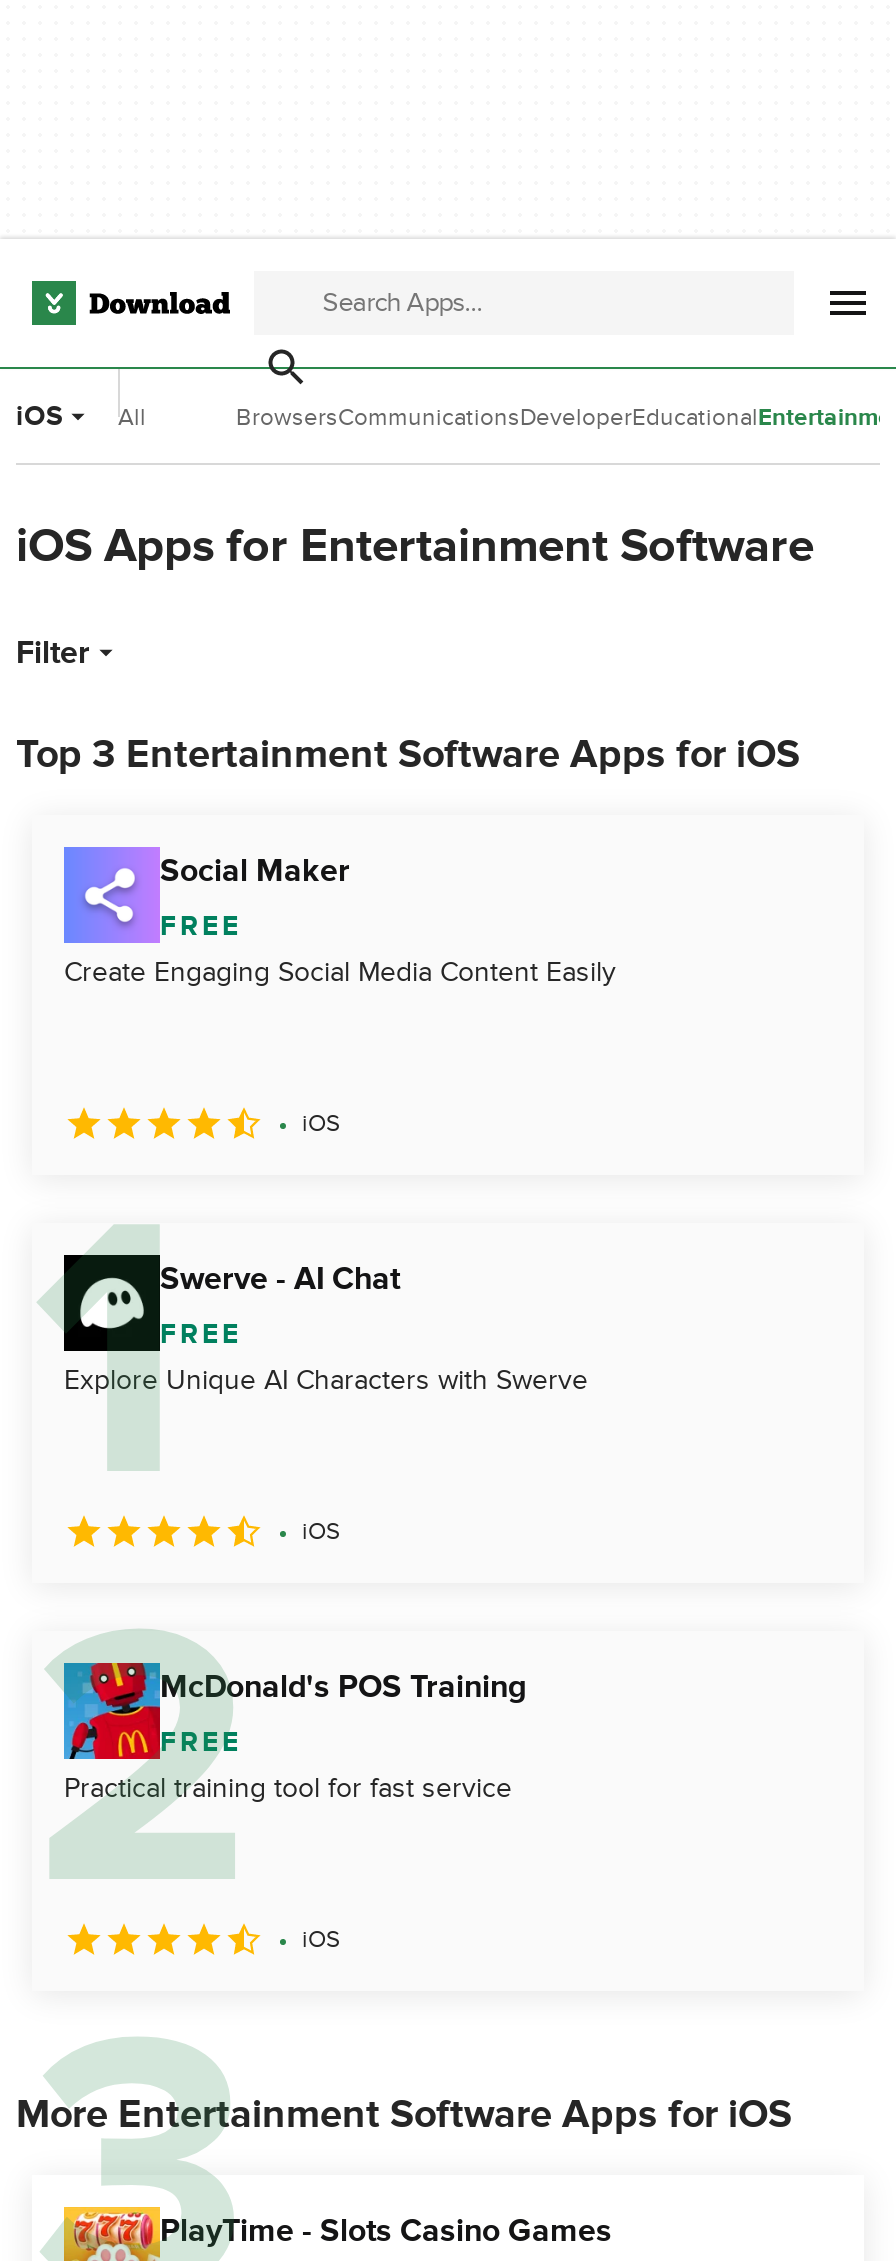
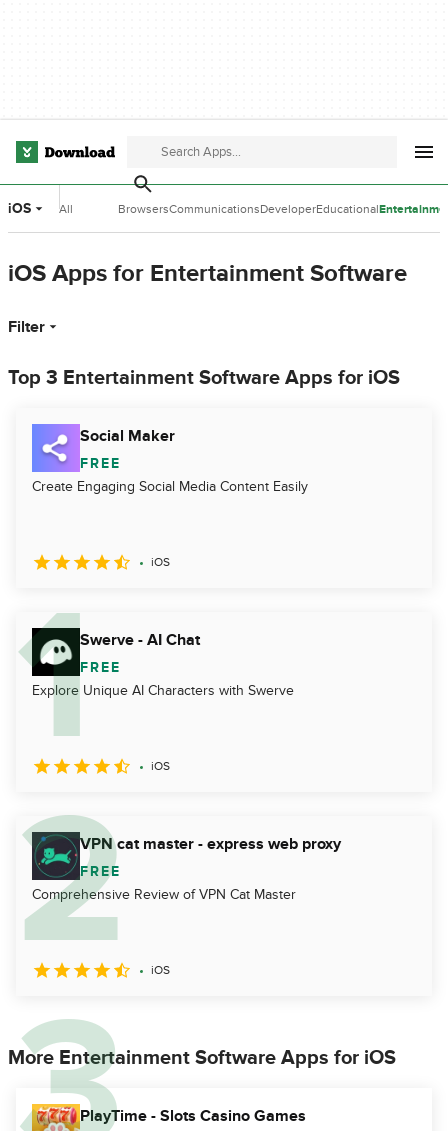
- [image]
- McDonald's POS Training
+ [image]
+ VPN cat master - express web proxy

- Practical training tool for fast service
+ Comprehensive Review of VPN Cat Master
